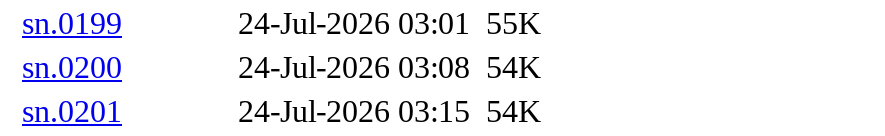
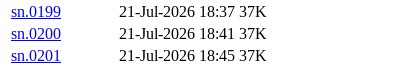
- 24-Jul-2026 03:01 55K
+ 21-Jul-2026 18:37 37K

- 24-Jul-2026 03:08 54K
+ 21-Jul-2026 18:41 37K

- 24-Jul-2026 03:15 54K
+ 21-Jul-2026 18:45 37K
